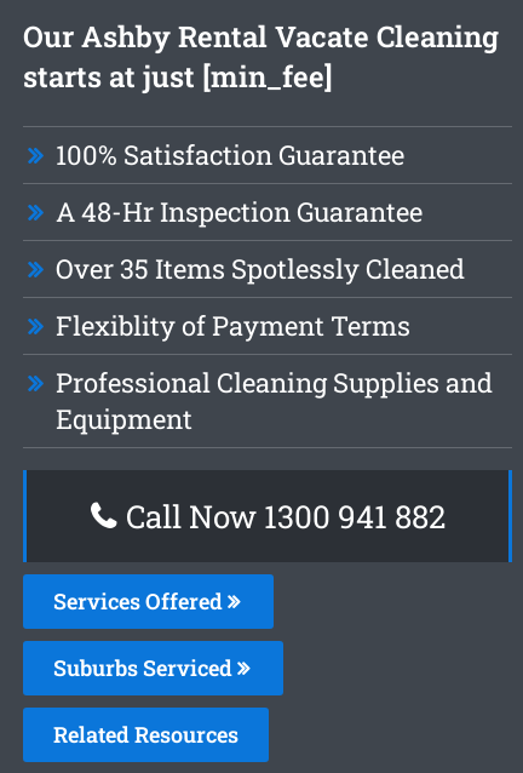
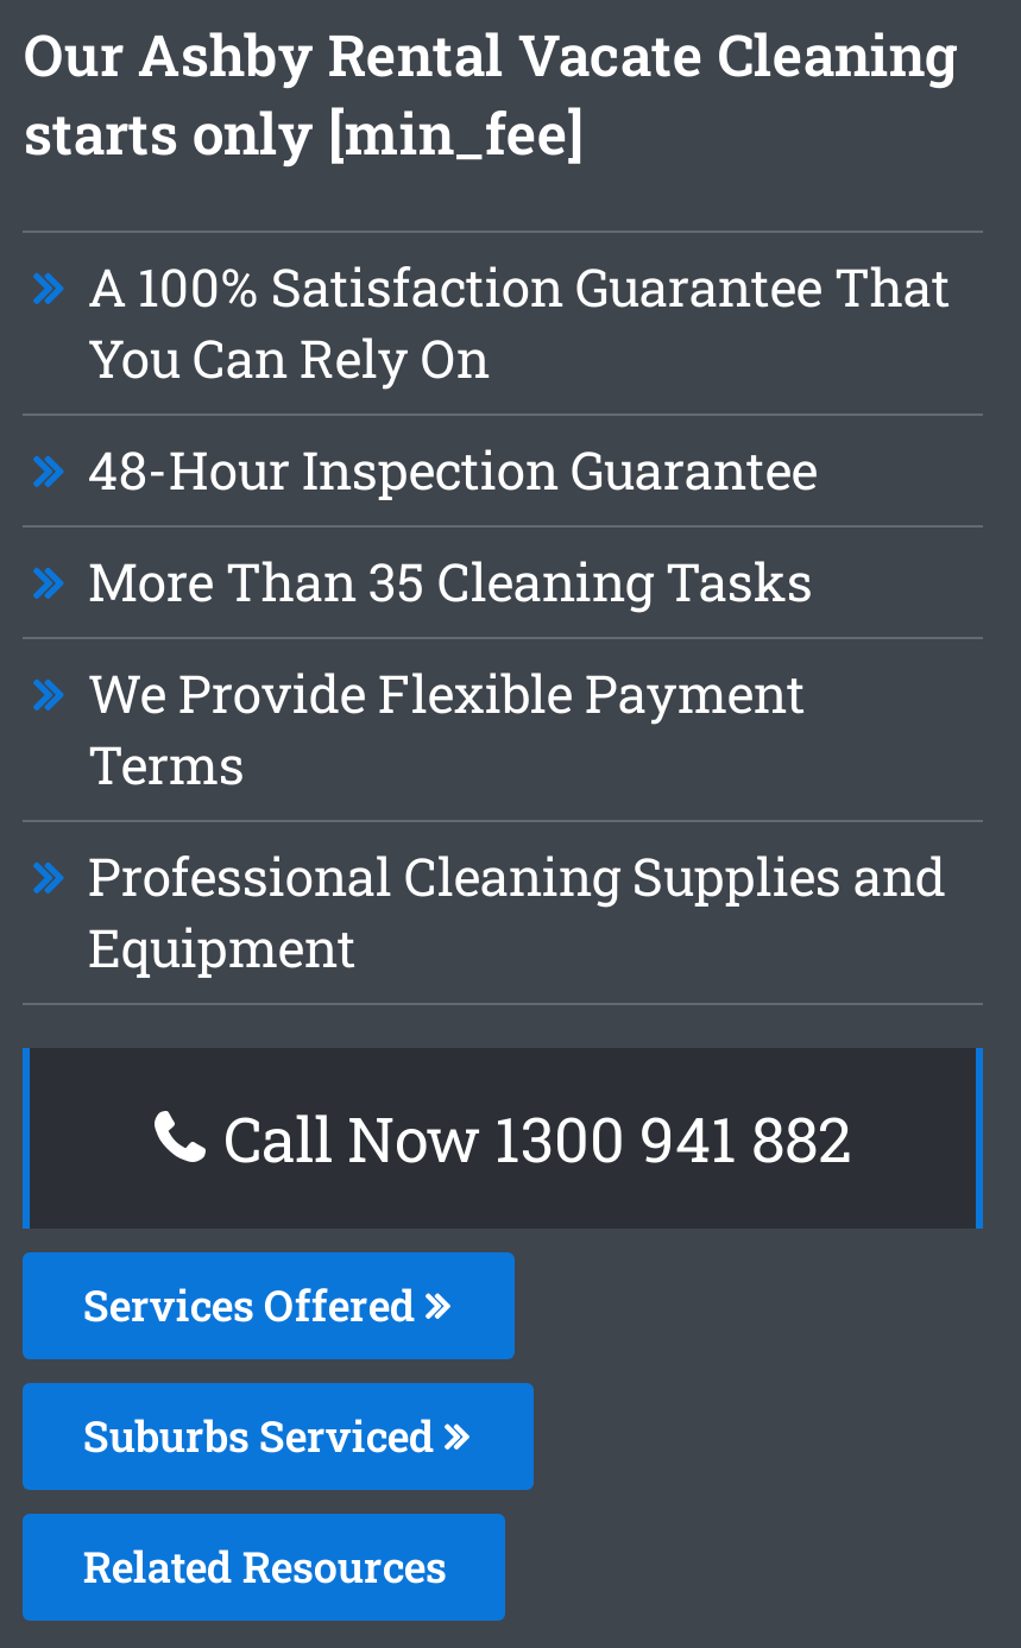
- starts at just [min_fee]
+ starts only [min_fee]

- 100% Satisfaction Guarantee
+ A 100% Satisfaction Guarantee That
+ You Can Rely On

- A 48-Hr Inspection Guarantee
+ 48-Hour Inspection Guarantee

- Over 35 Items Spotlessly Cleaned
+ More Than 35 Cleaning Tasks

- Flexiblity of Payment Terms
+ We Provide Flexible Payment
+ Terms
